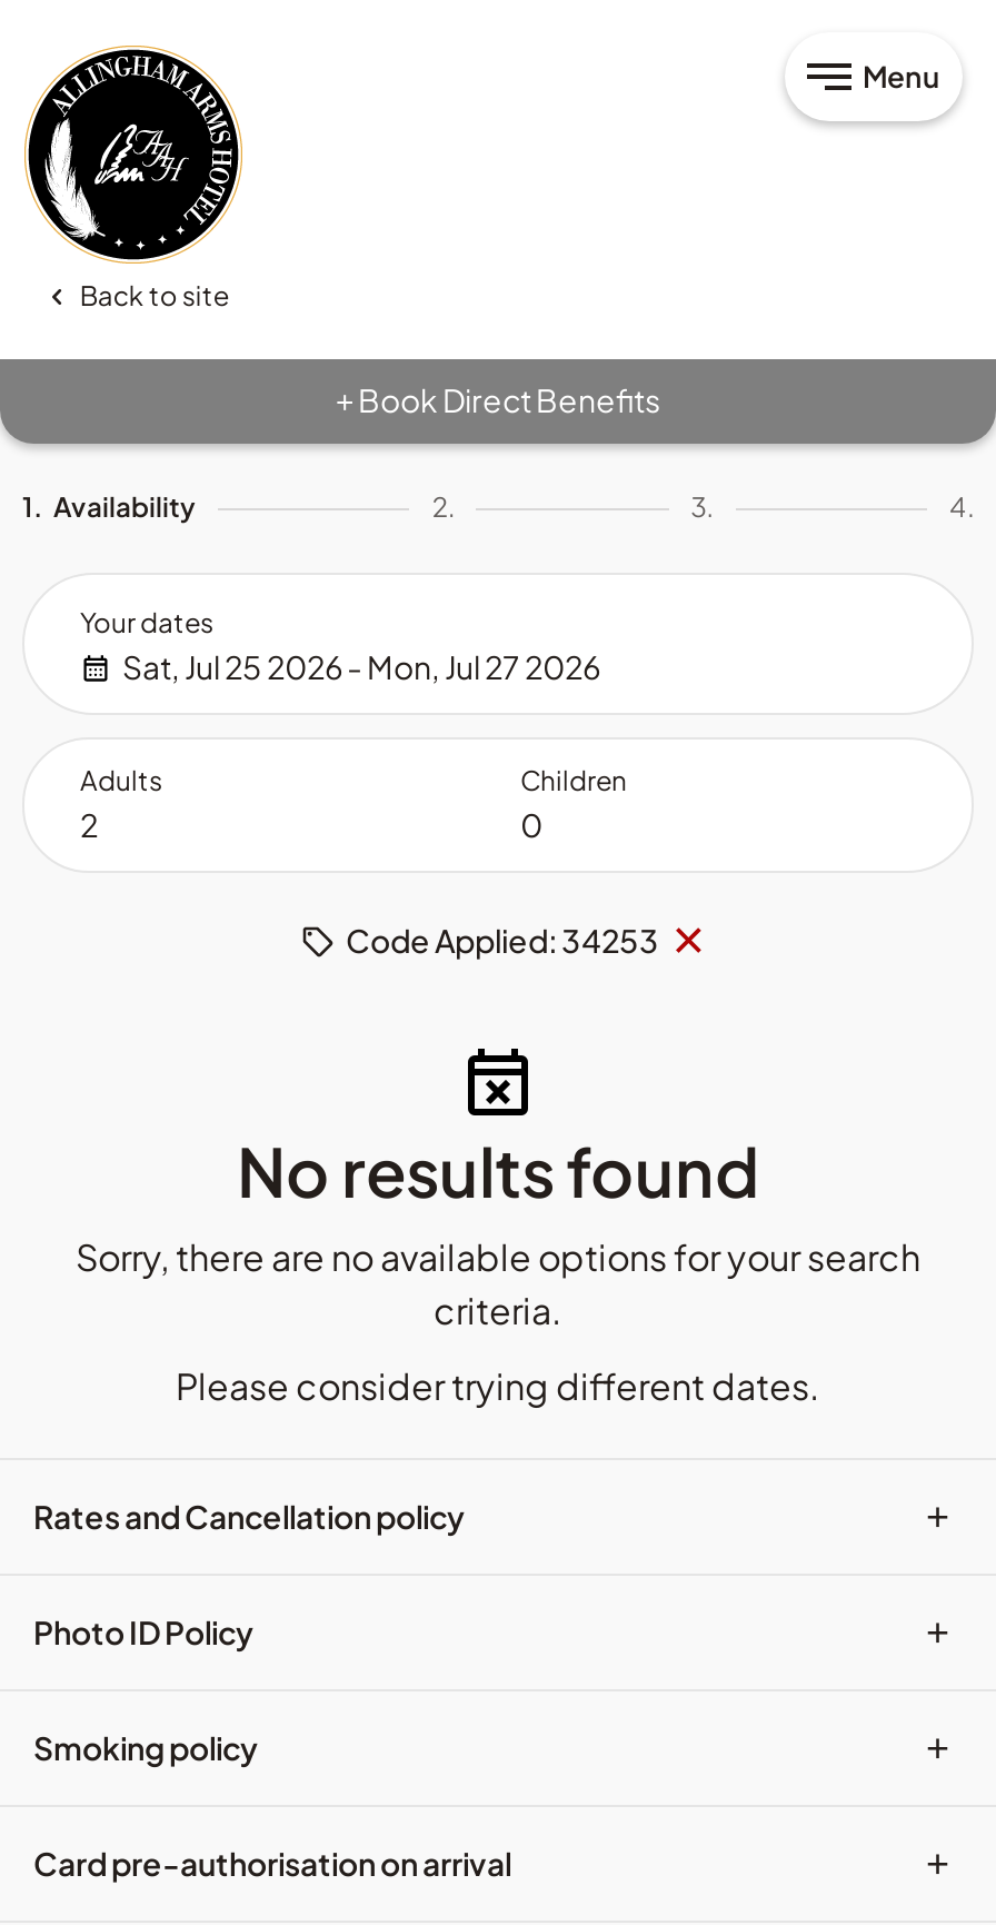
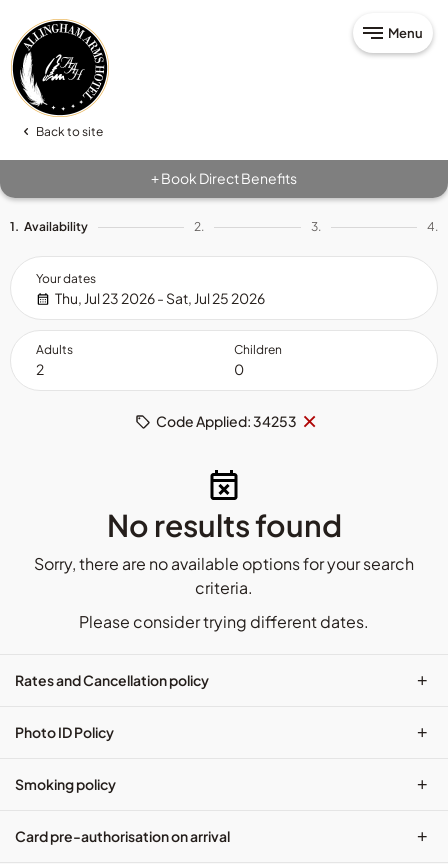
- Sat, Jul 25 2026 - Mon, Jul 27 2026
+ Thu, Jul 23 2026 - Sat, Jul 25 2026
